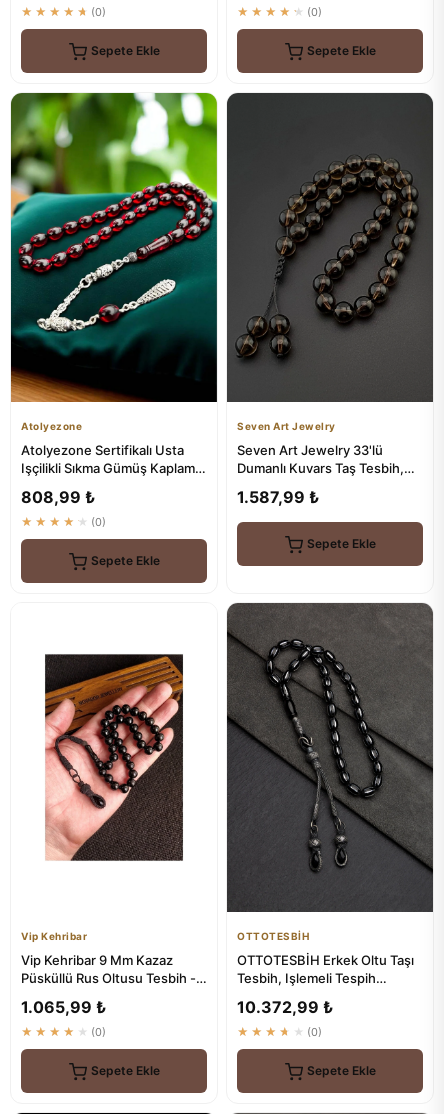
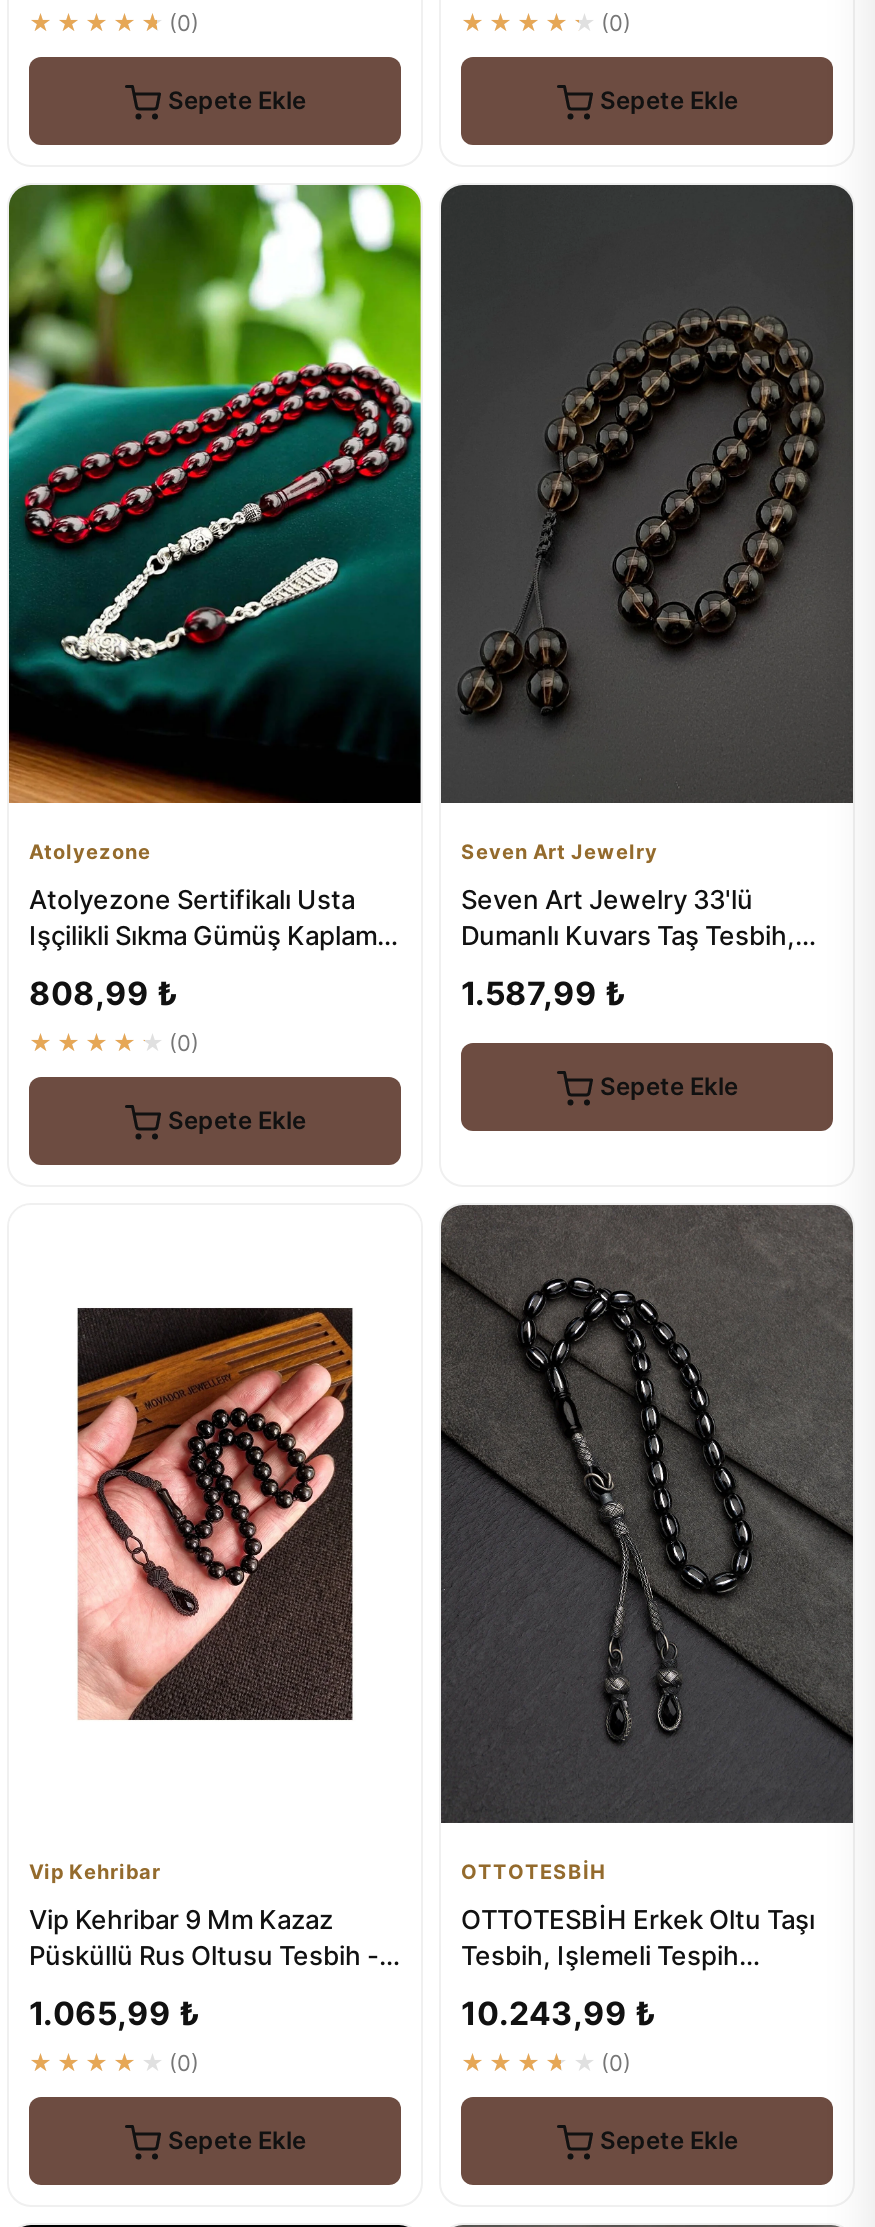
- 10.372,99 ₺
+ 10.243,99 ₺
